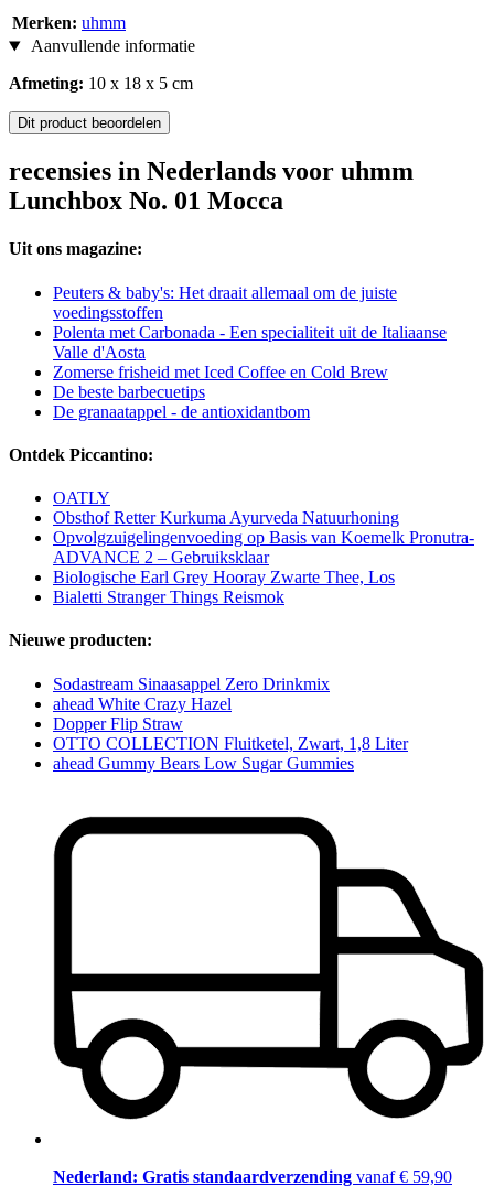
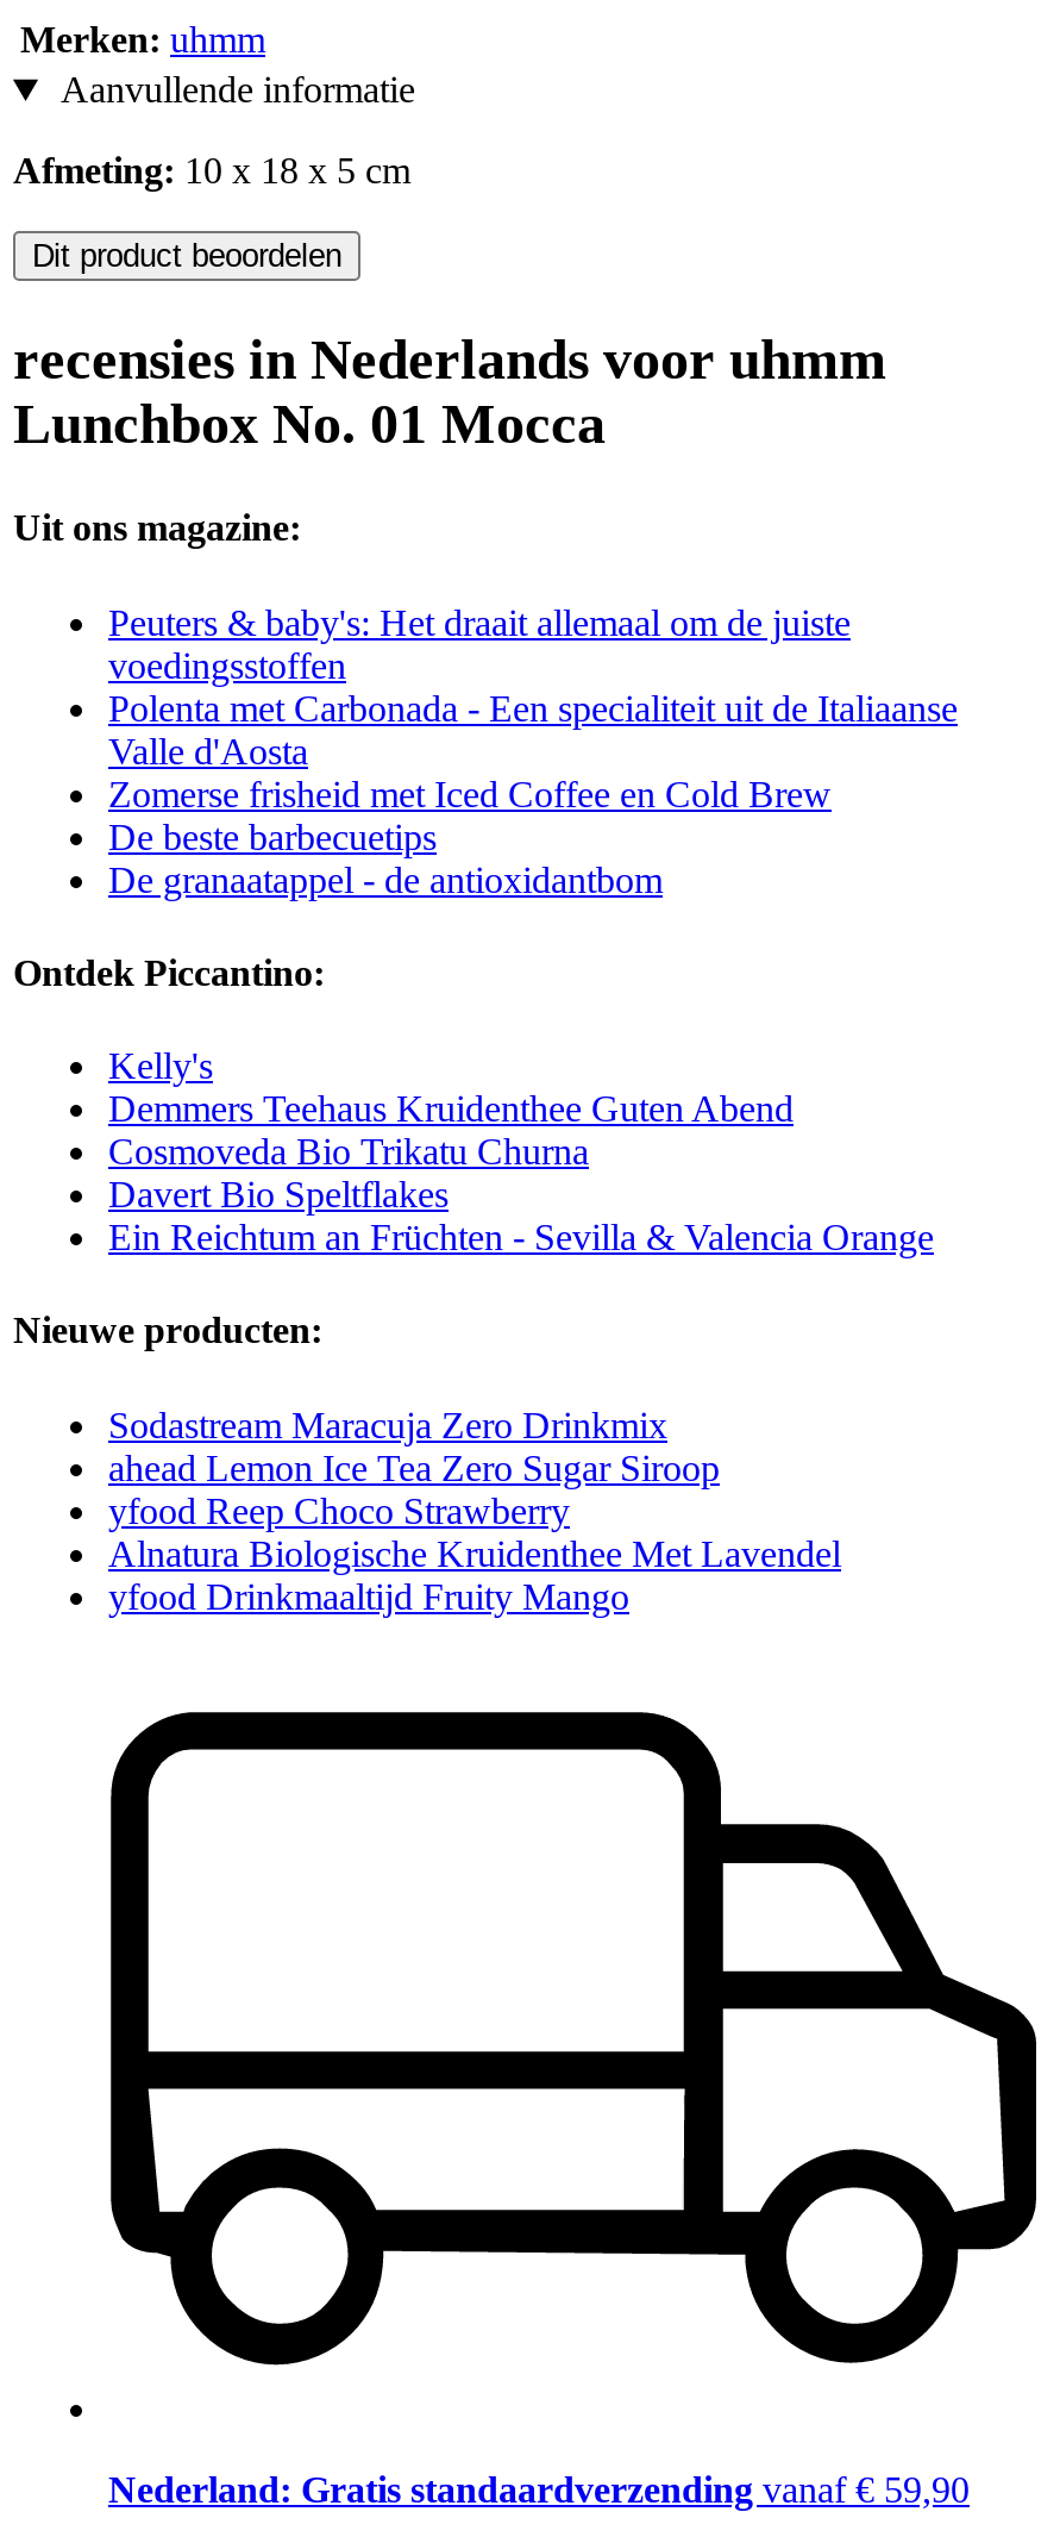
- OATLY
- Obsthof Retter Kurkuma Ayurveda Natuurhoning
- Opvolgzuigelingenvoeding op Basis van Koemelk Pronutra-
- ADVANCE 2 – Gebruiksklaar
- Biologische Earl Grey Hooray Zwarte Thee, Los
- Bialetti Stranger Things Reismok
+ Kelly's
+ Demmers Teehaus Kruidenthee Guten Abend
+ Cosmoveda Bio Trikatu Churna
+ Davert Bio Speltflakes
+ Ein Reichtum an Früchten - Sevilla & Valencia Orange

- Sodastream Sinaasappel Zero Drinkmix
- ahead White Crazy Hazel
- Dopper Flip Straw
- OTTO COLLECTION Fluitketel, Zwart, 1,8 Liter
- ahead Gummy Bears Low Sugar Gummies
+ Sodastream Maracuja Zero Drinkmix
+ ahead Lemon Ice Tea Zero Sugar Siroop
+ yfood Reep Choco Strawberry
+ Alnatura Biologische Kruidenthee Met Lavendel
+ yfood Drinkmaaltijd Fruity Mango
